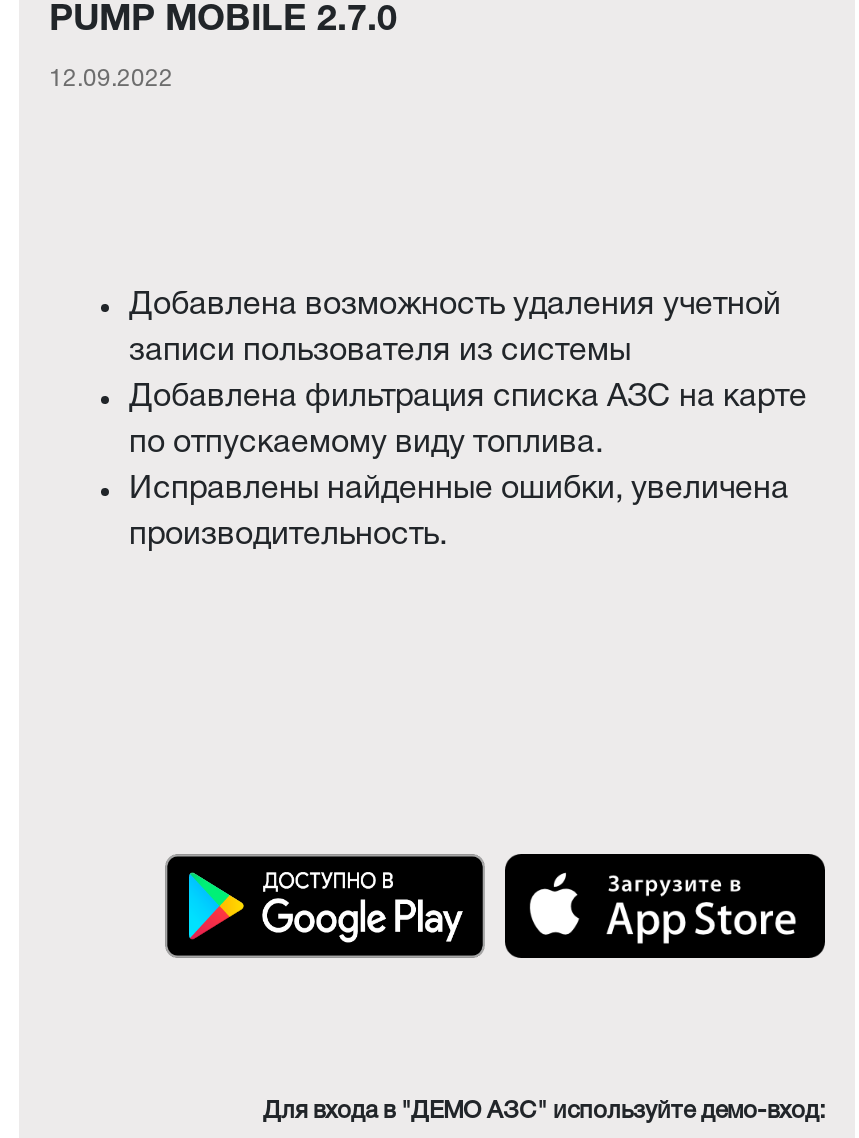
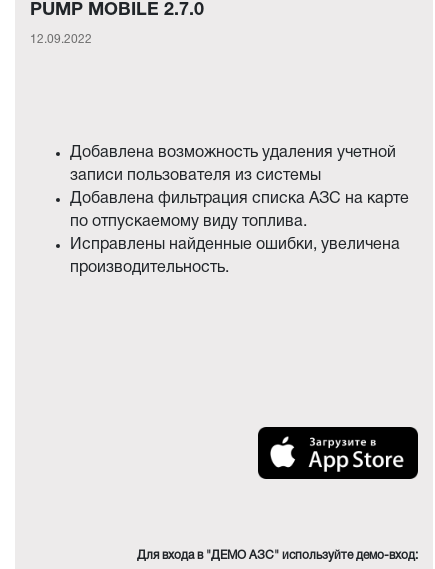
- [image]
